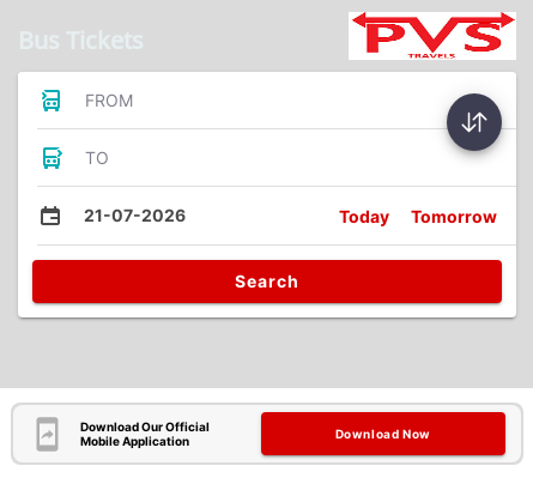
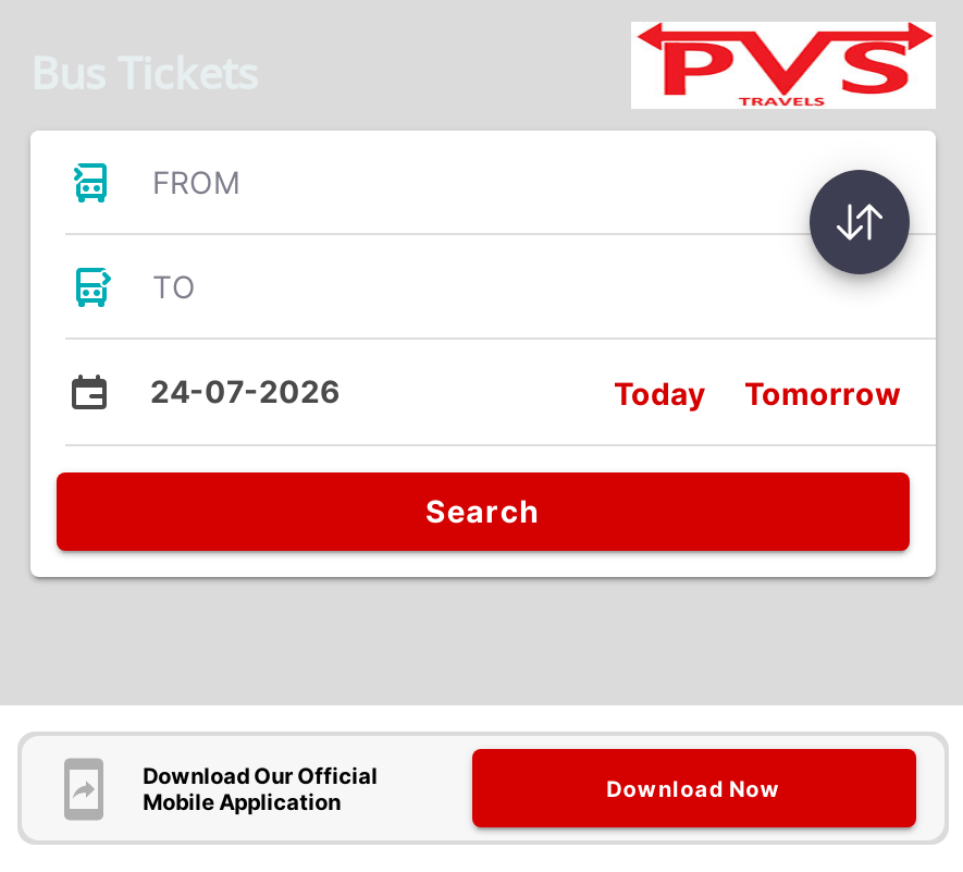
- 21-07-2026
+ 24-07-2026
